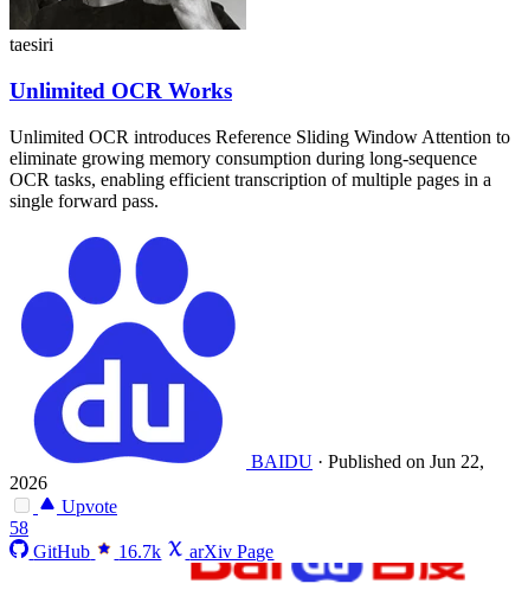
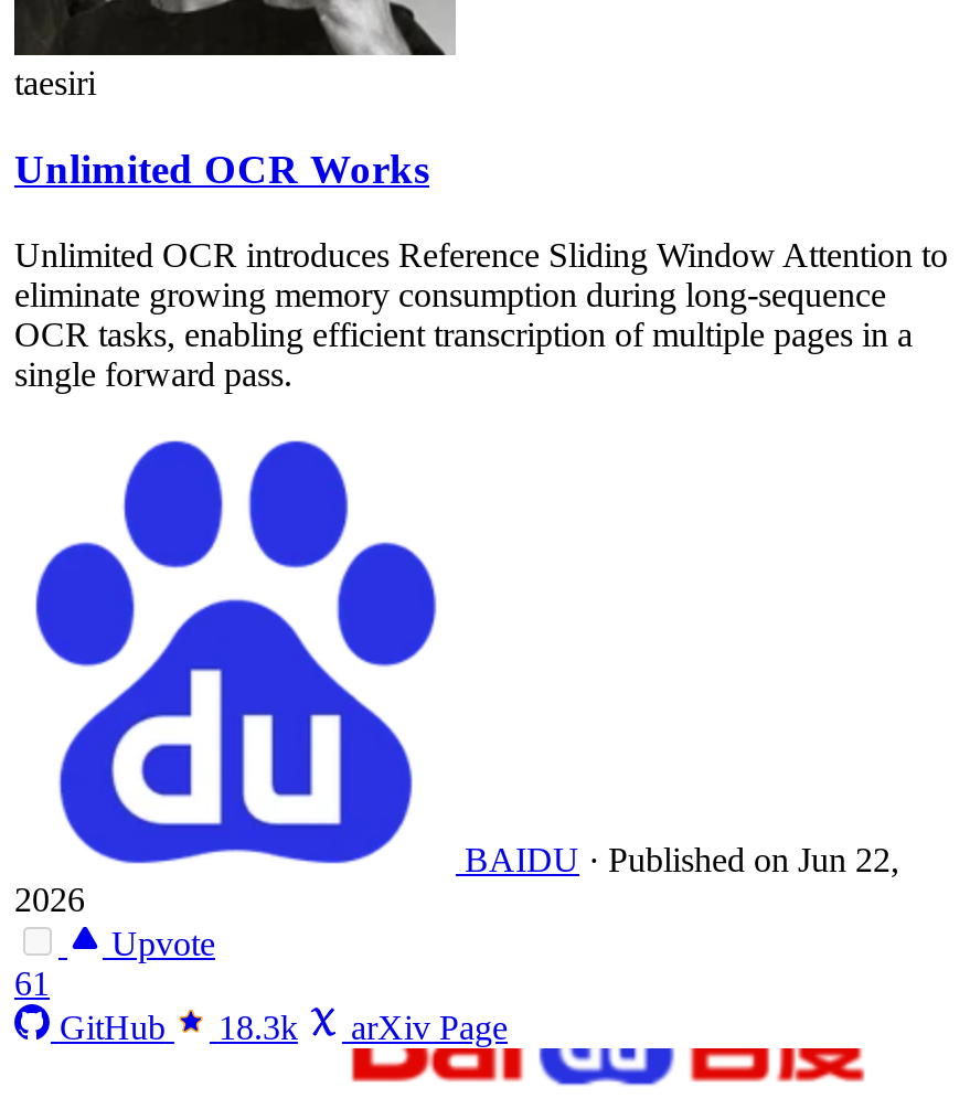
- 58
+ 61

- GitHub 16.7k arXiv Page
+ GitHub 18.3k arXiv Page
